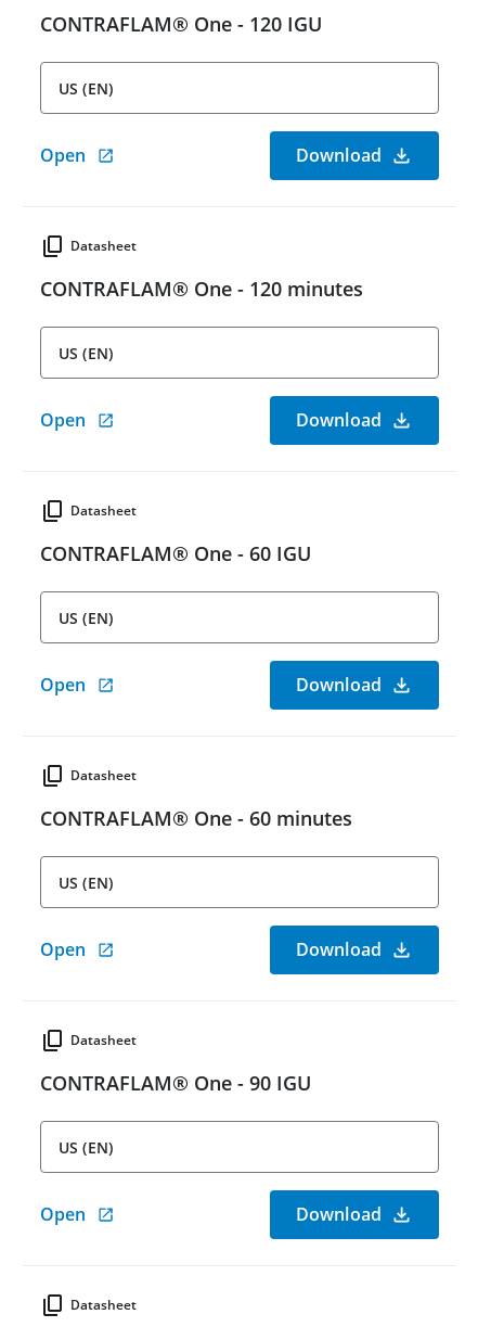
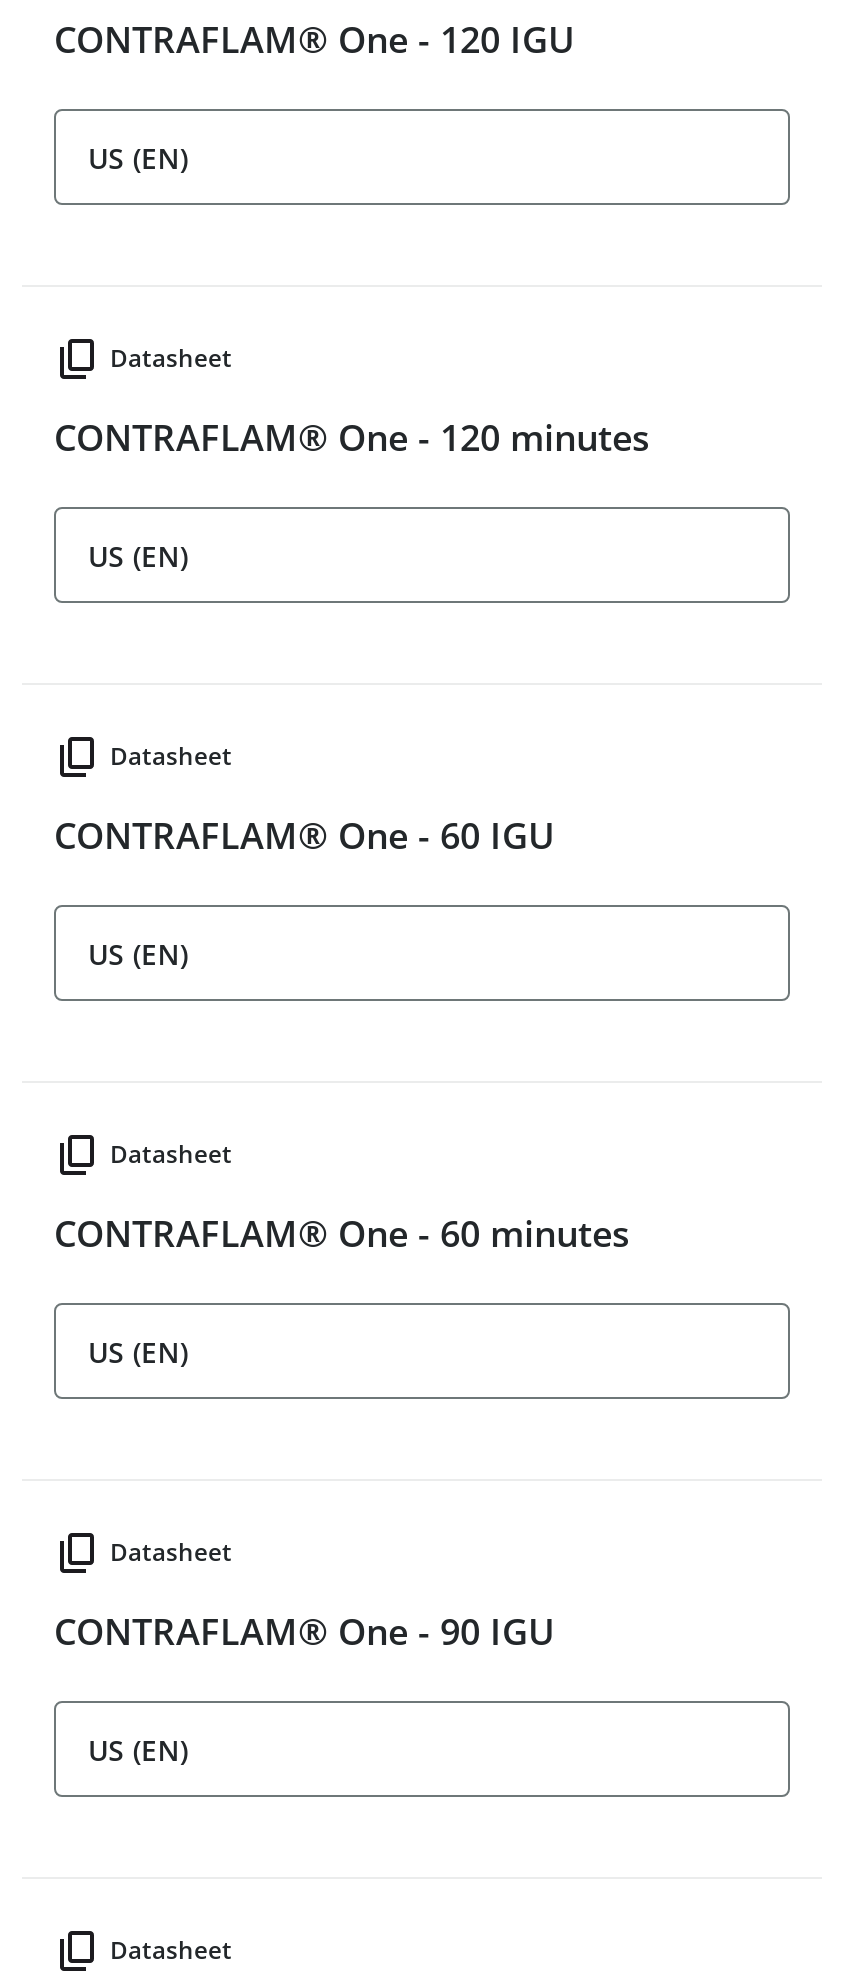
- Open
- Download

- Open
- Download

- Open
- Download

- Open
- Download

- Open
- Download
